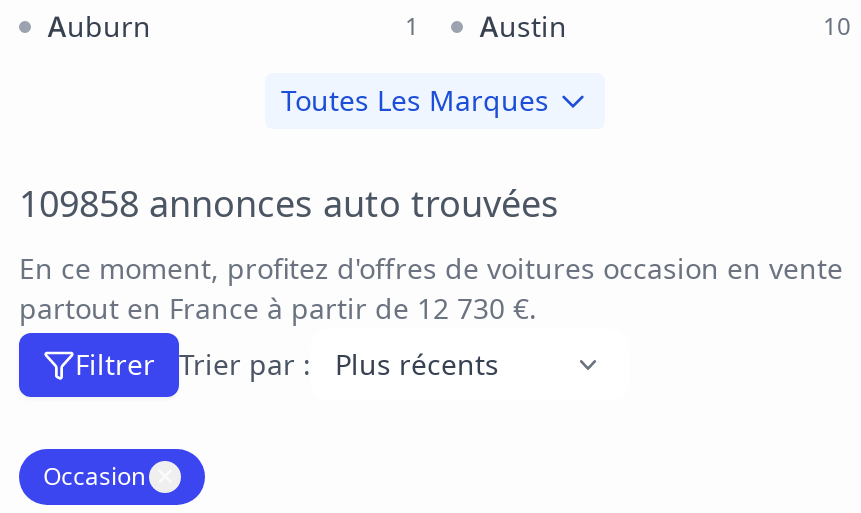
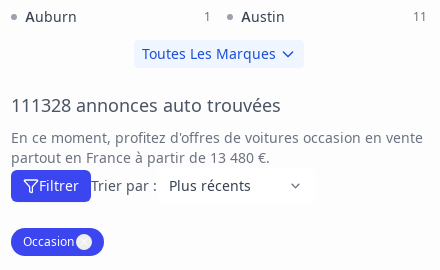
- 10
+ 11

- 109858 annonces auto trouvées
+ 111328 annonces auto trouvées

- partout en France à partir de 12 730 €.
+ partout en France à partir de 13 480 €.
